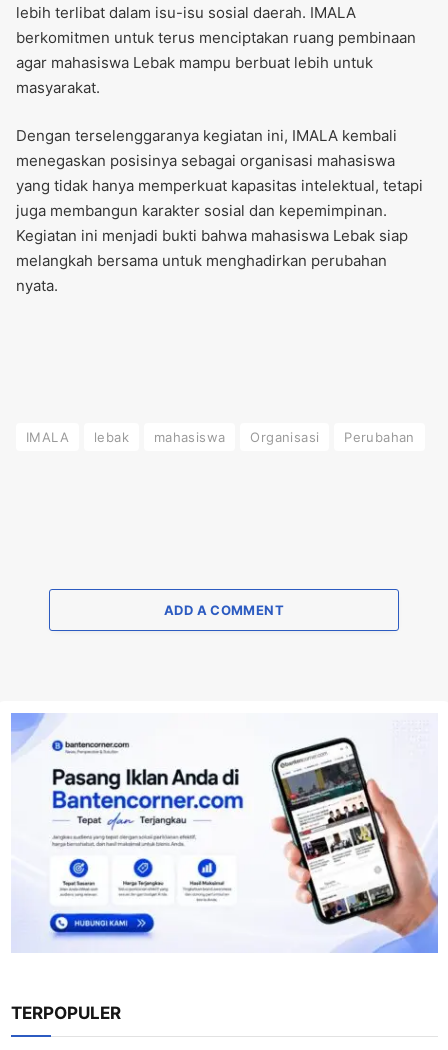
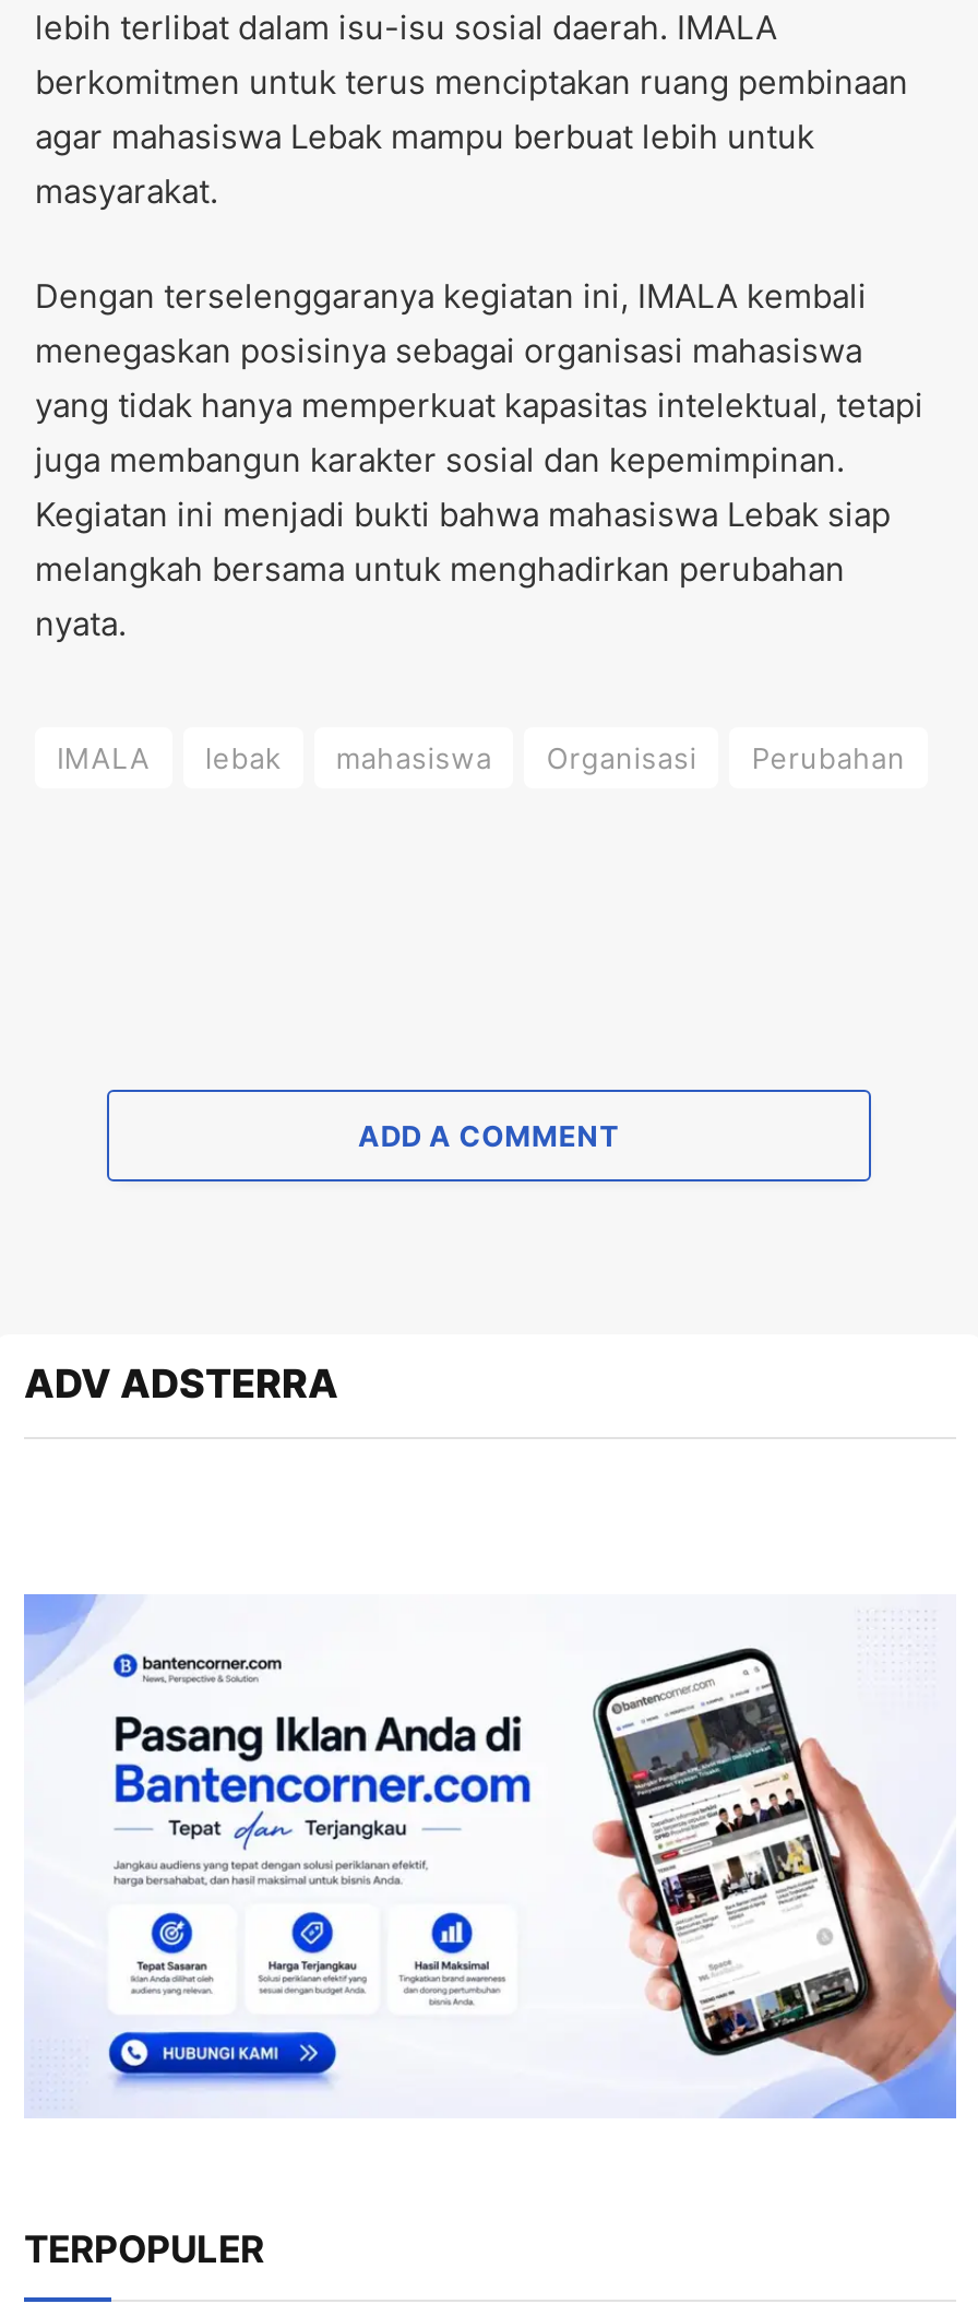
moved up: IMALA | lebak | mahasiswa | Organisasi | Perubahan | ADD A COMMENT

+ ADV ADSTERRA
